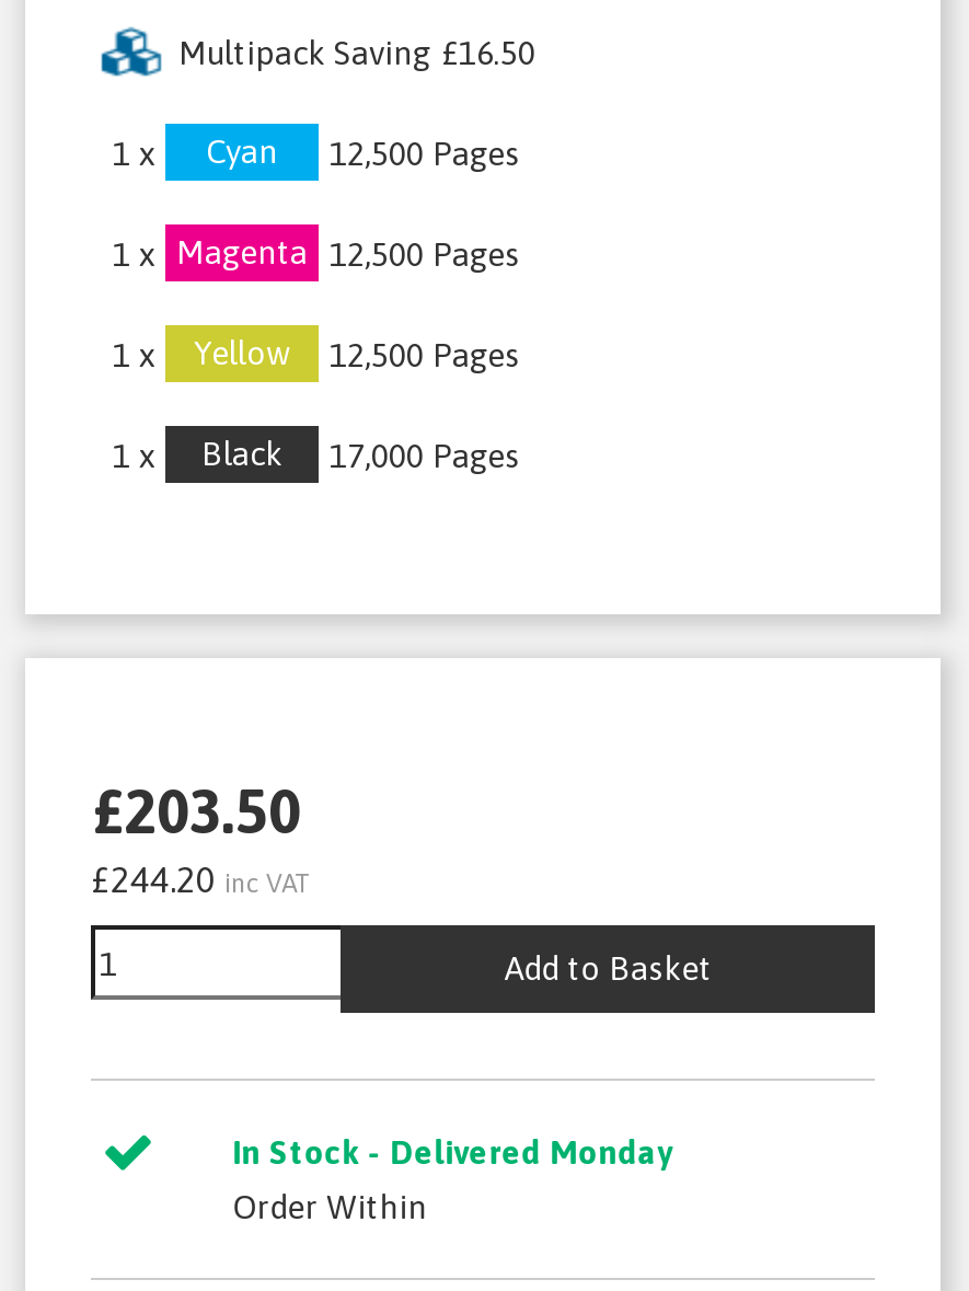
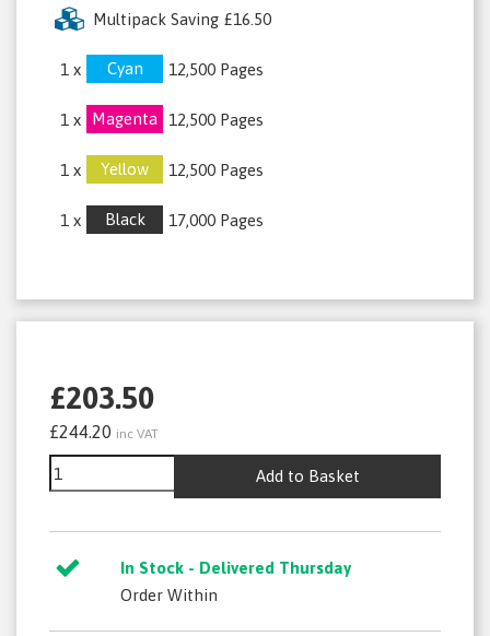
- In Stock - Delivered Monday
+ In Stock - Delivered Thursday
